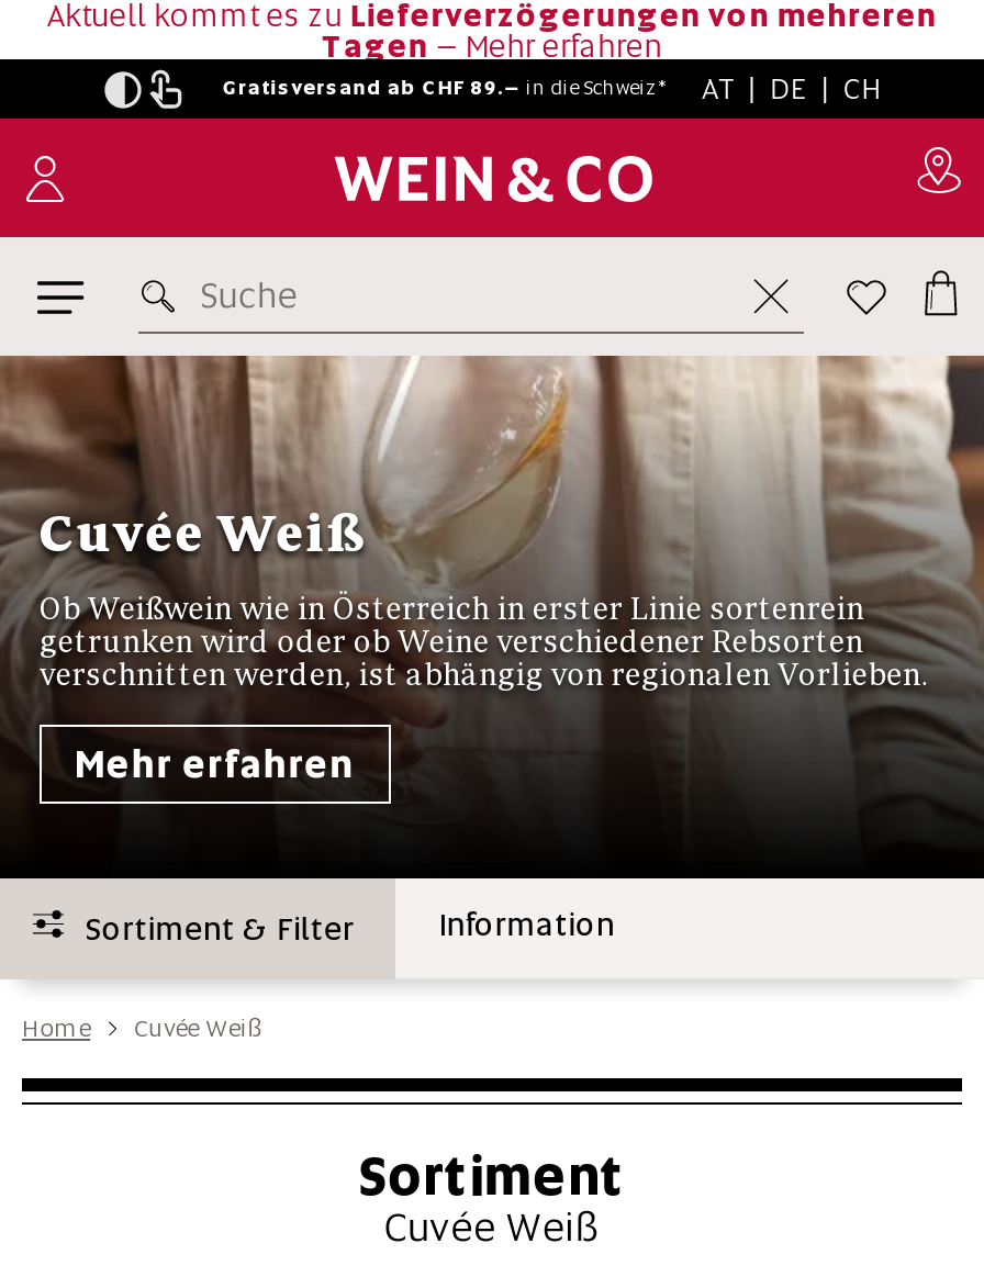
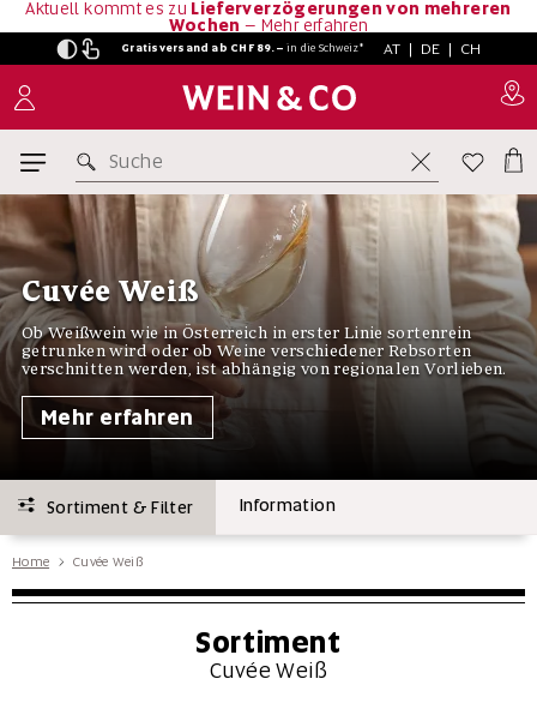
- Tagen– Mehr erfahren
+ Wochen– Mehr erfahren
